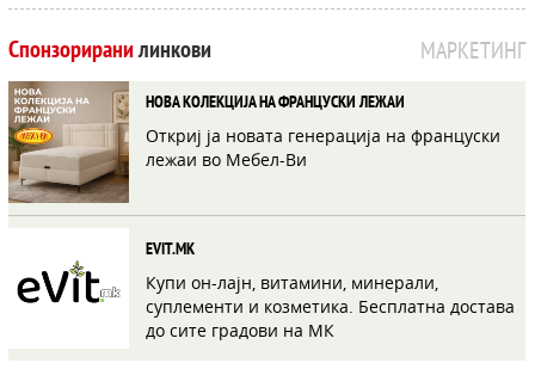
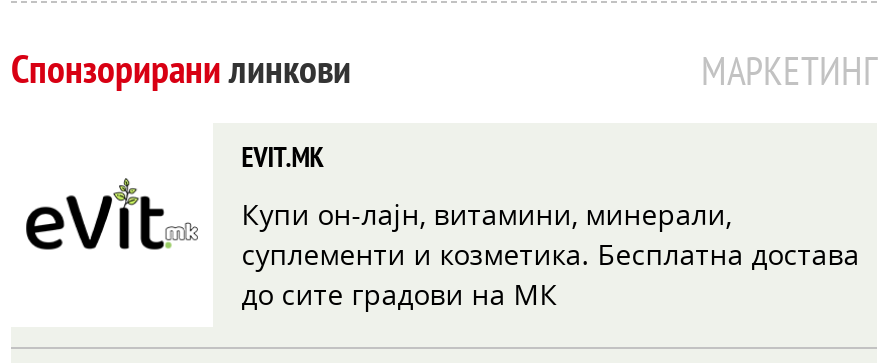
- [image]
- НОВА КОЛЕКЦИЈА НА ФРАНЦУСКИ ЛЕЖАИ
- Откриј ја новата генерација на француски
- лежаи во Мебел-Ви
